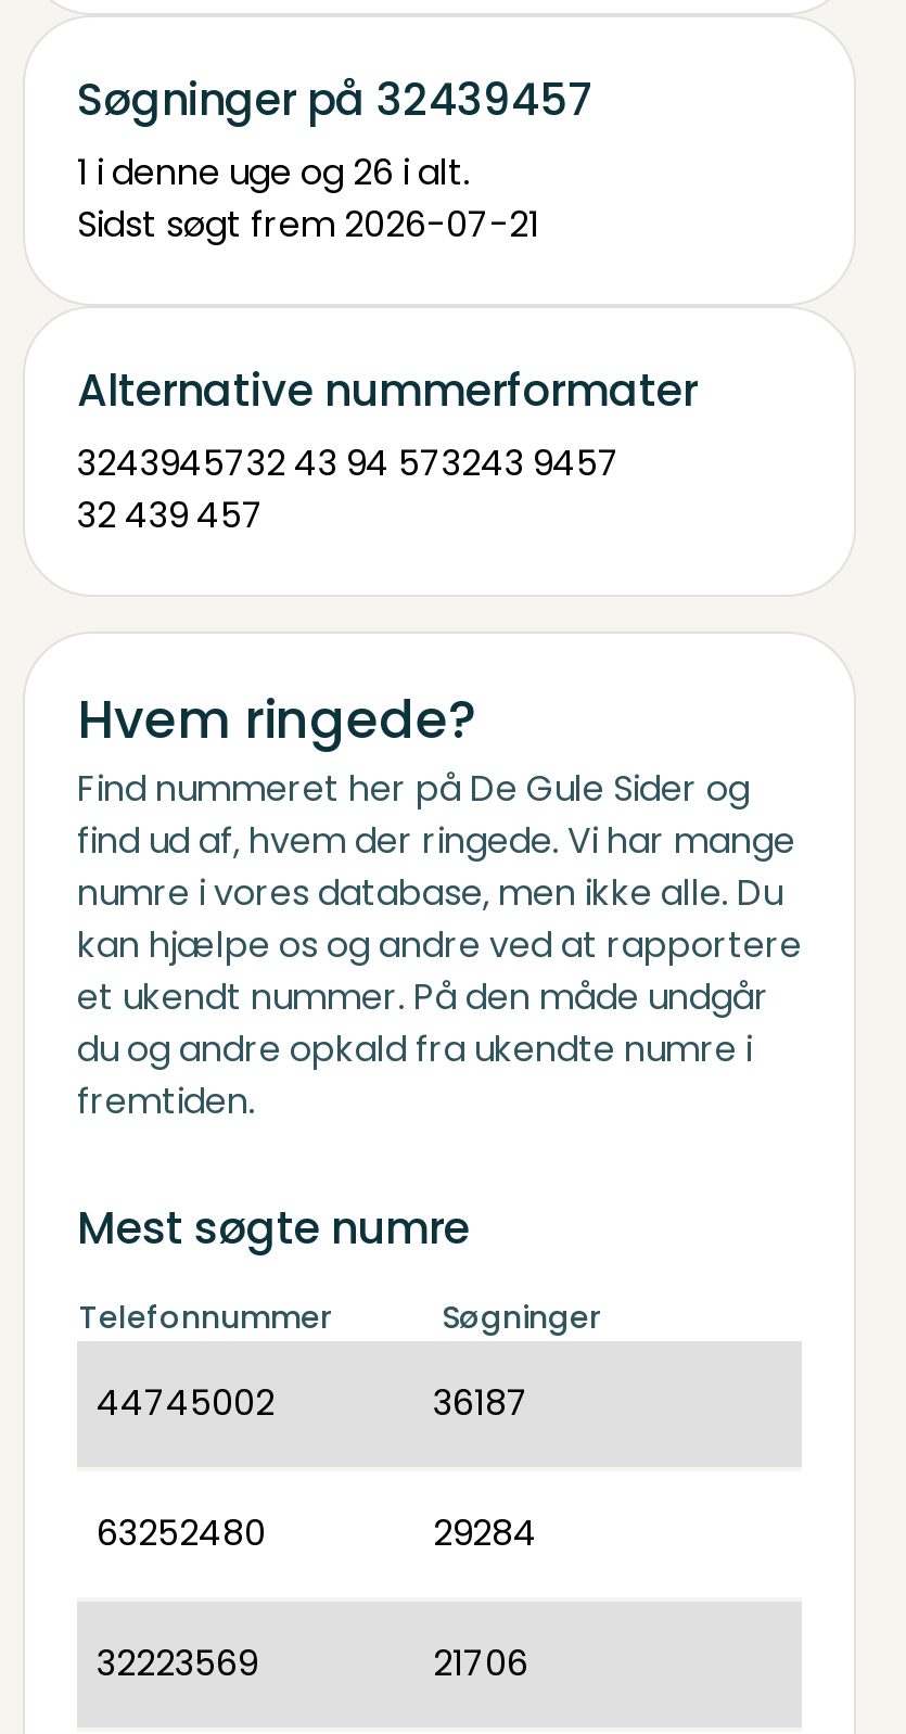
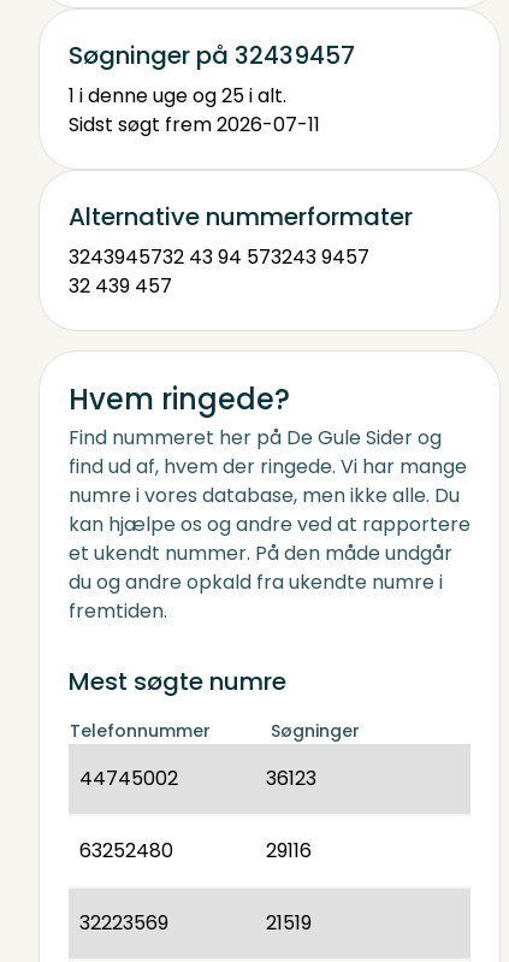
- 1 i denne uge og 26 i alt.
+ 1 i denne uge og 25 i alt.

- Sidst søgt frem 2026-07-21
+ Sidst søgt frem 2026-07-11

- 36187
+ 36123

- 29284
+ 29116

- 21706
+ 21519
